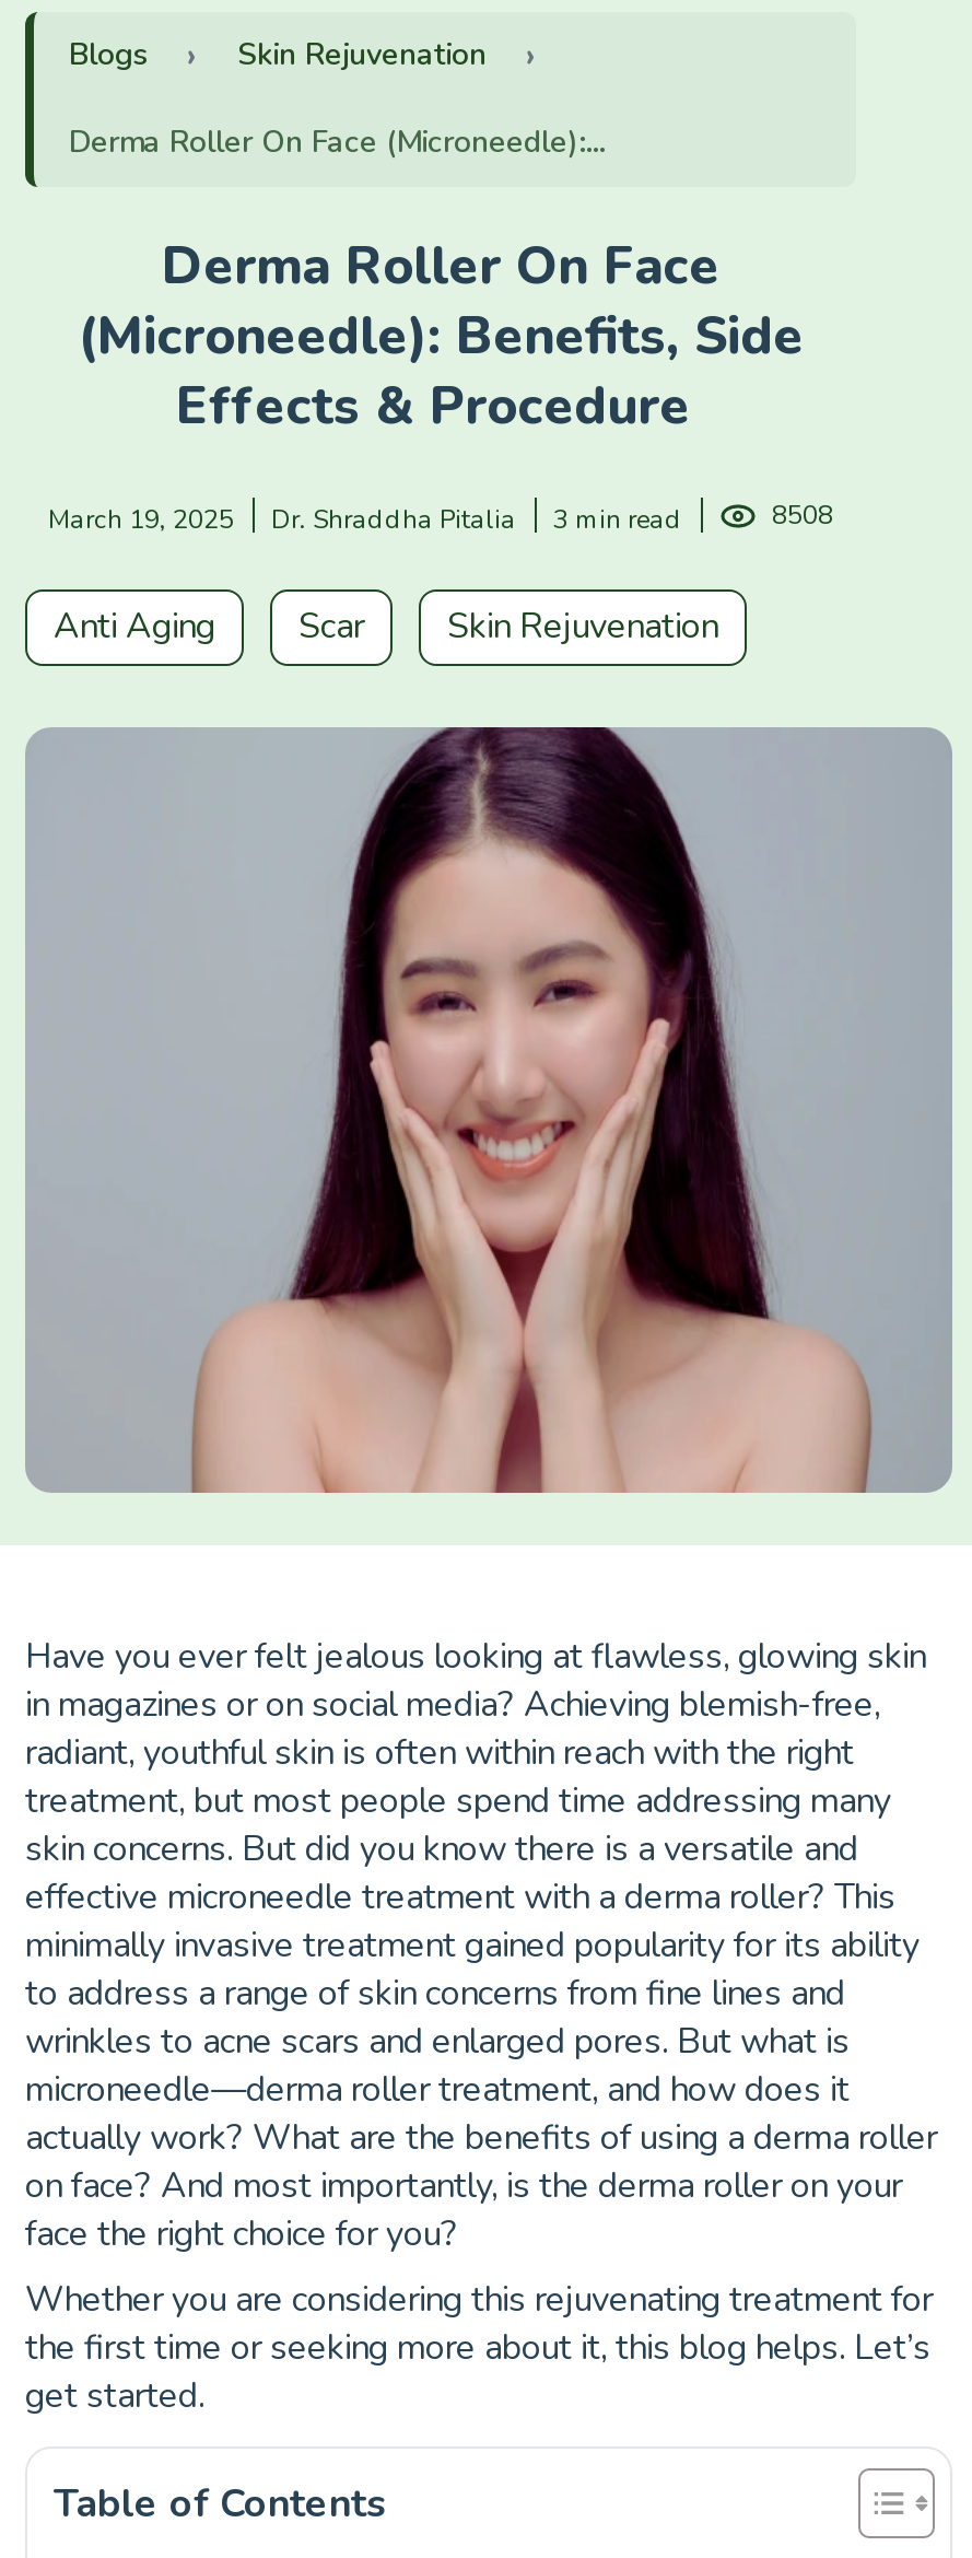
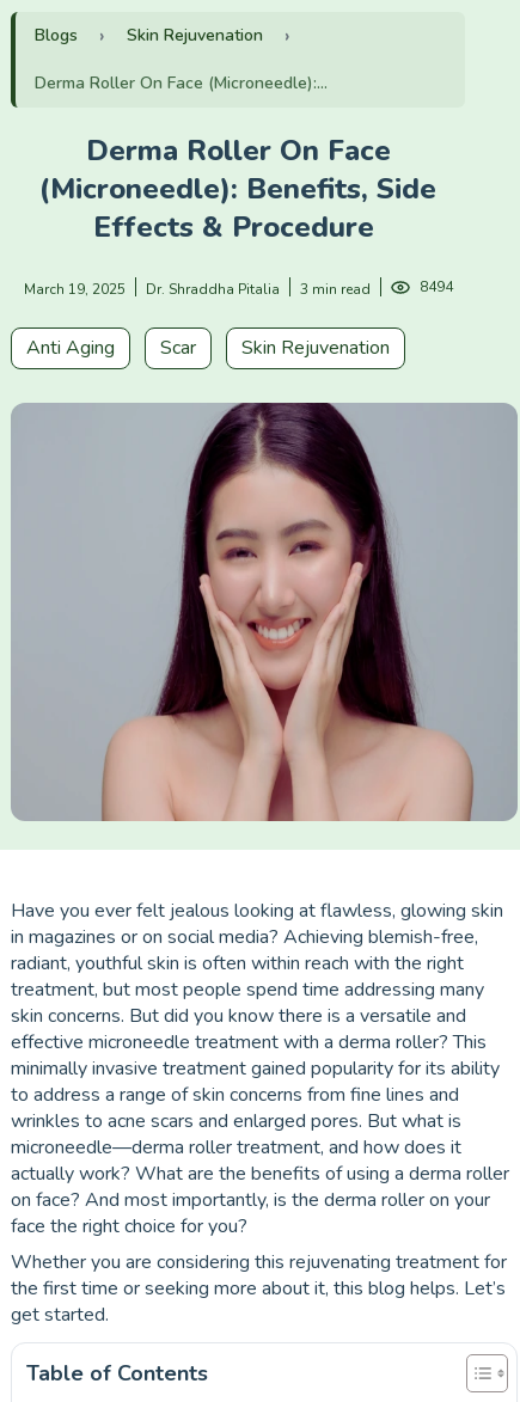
- 8508
+ 8494
